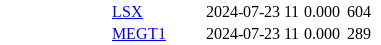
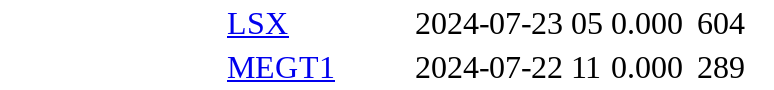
- 2024-07-23 11 0.000 604
+ 2024-07-23 05 0.000 604

- 2024-07-23 11 0.000 289
+ 2024-07-22 11 0.000 289
